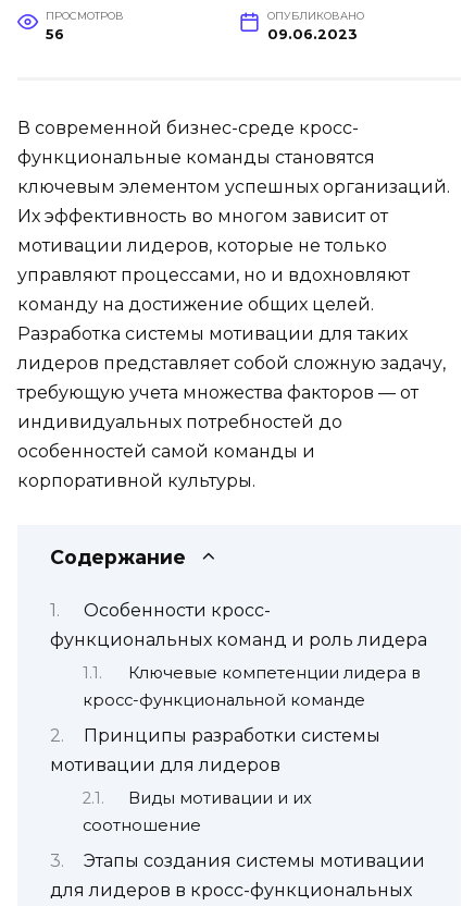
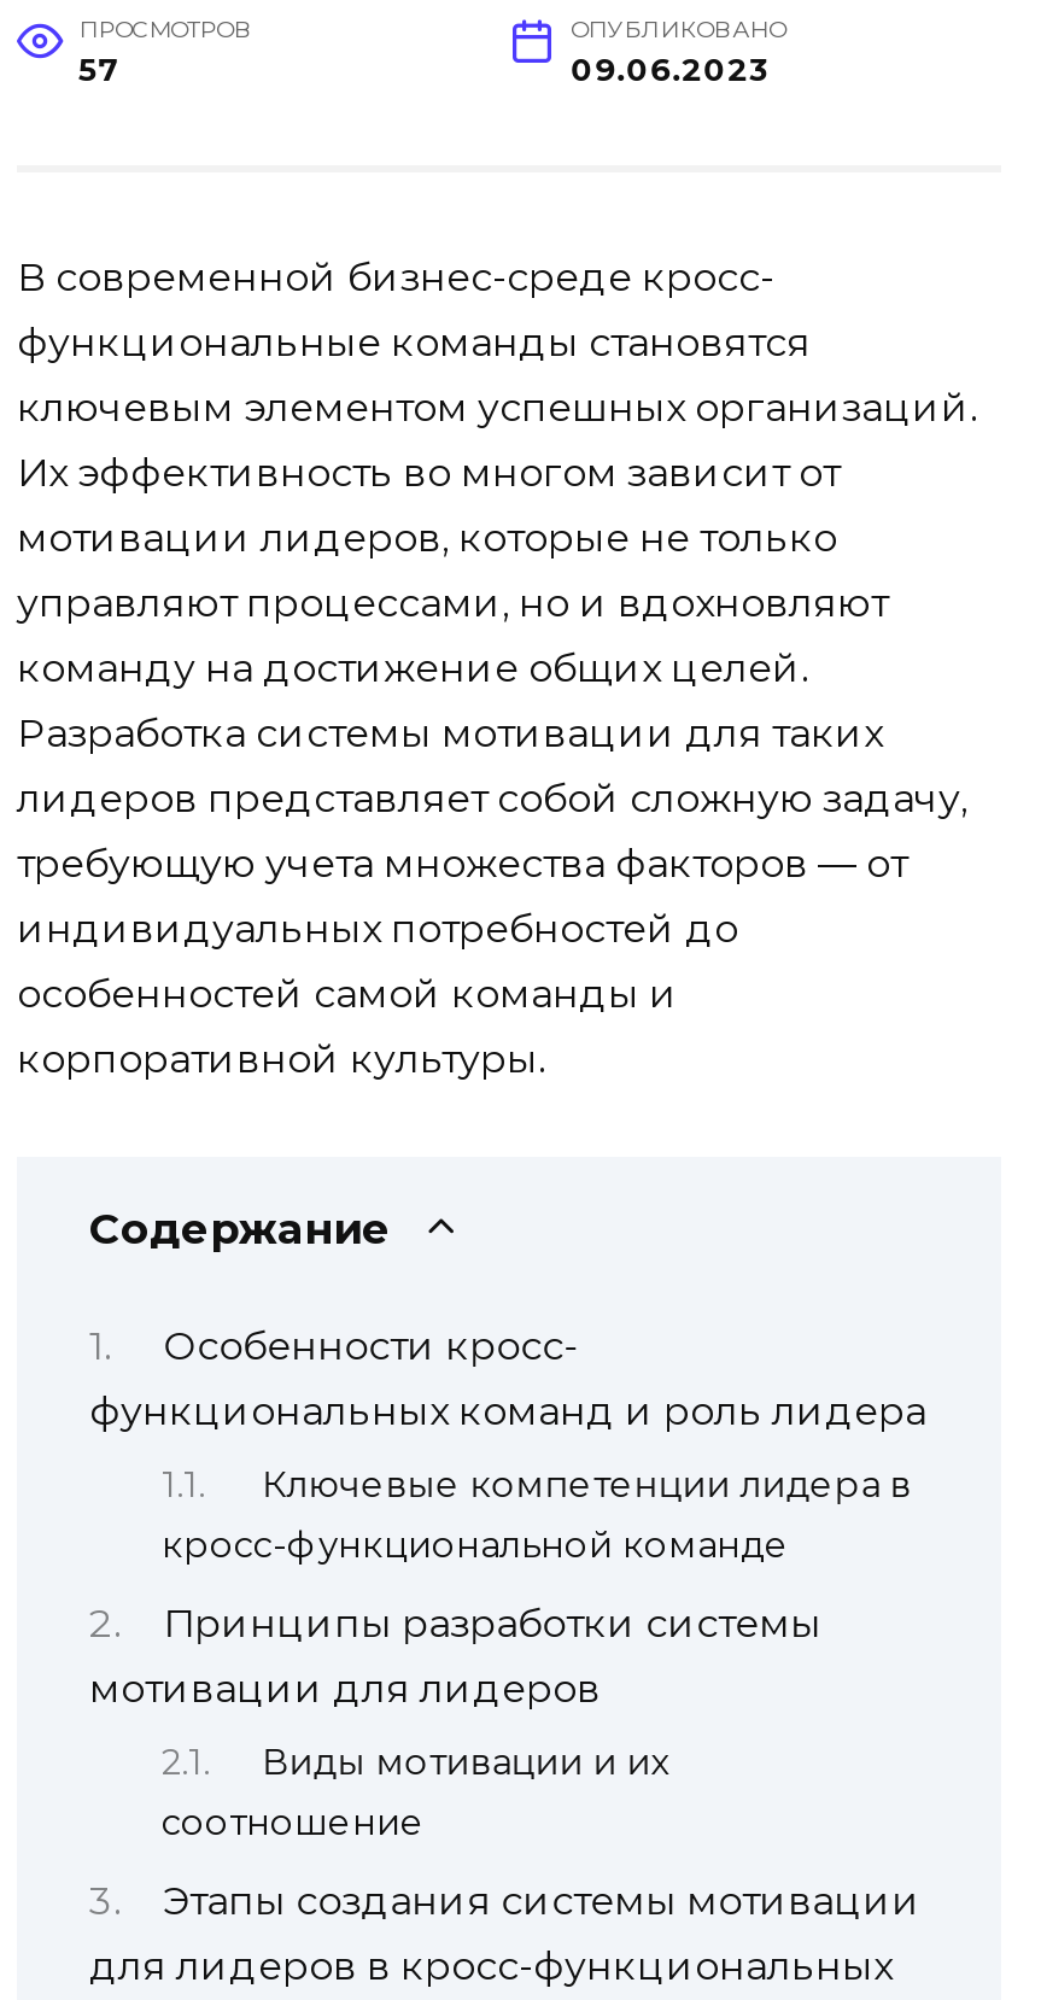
- 56
+ 57
